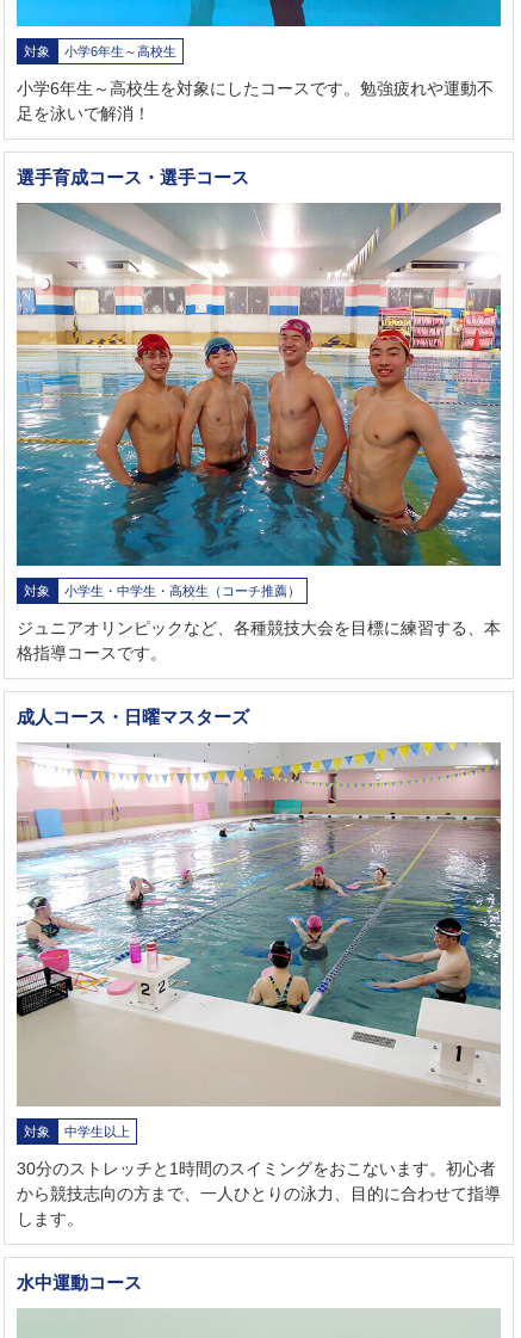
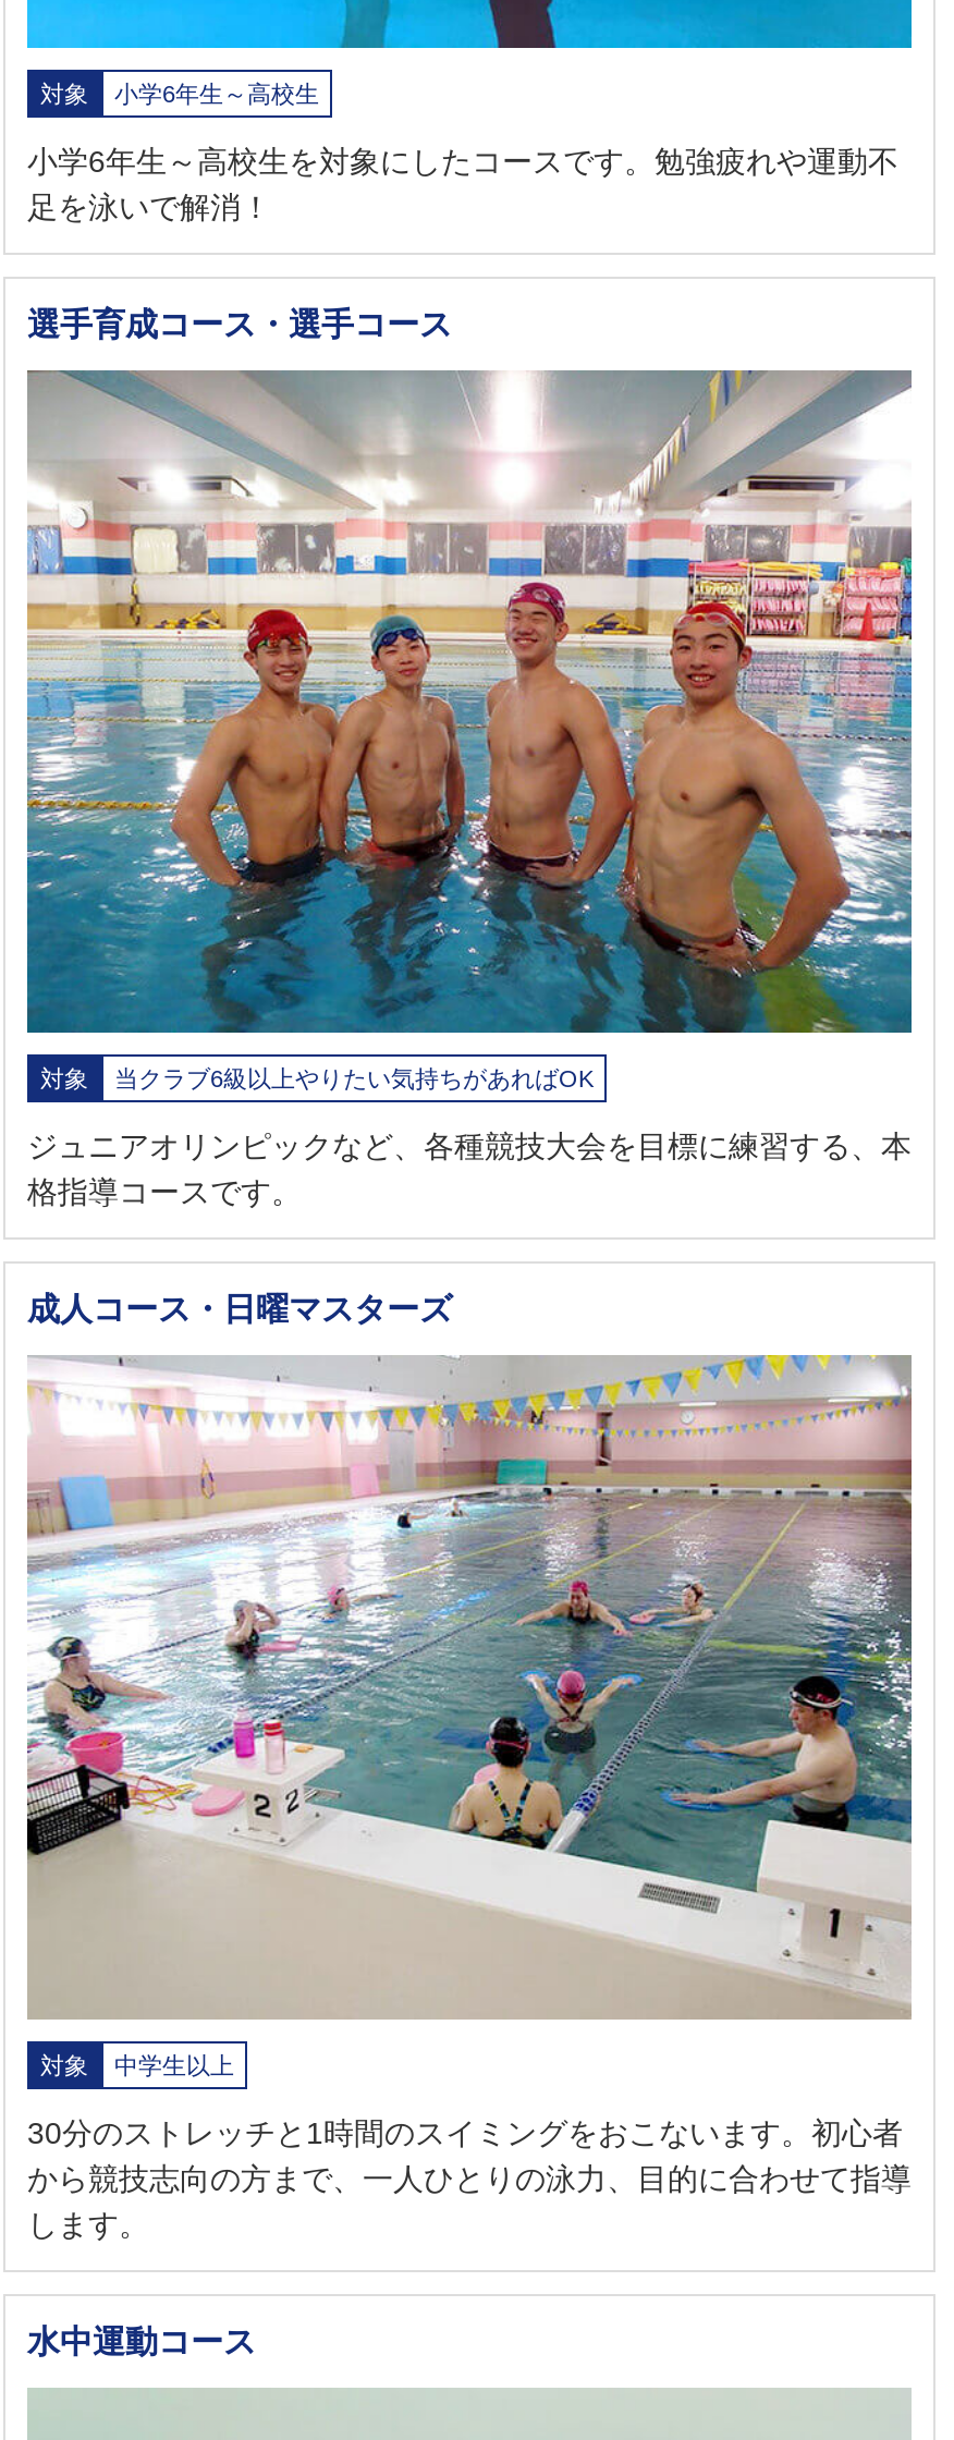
- 小学生・中学生・高校生（コーチ推薦）
+ 当クラブ6級以上やりたい気持ちがあればOK
